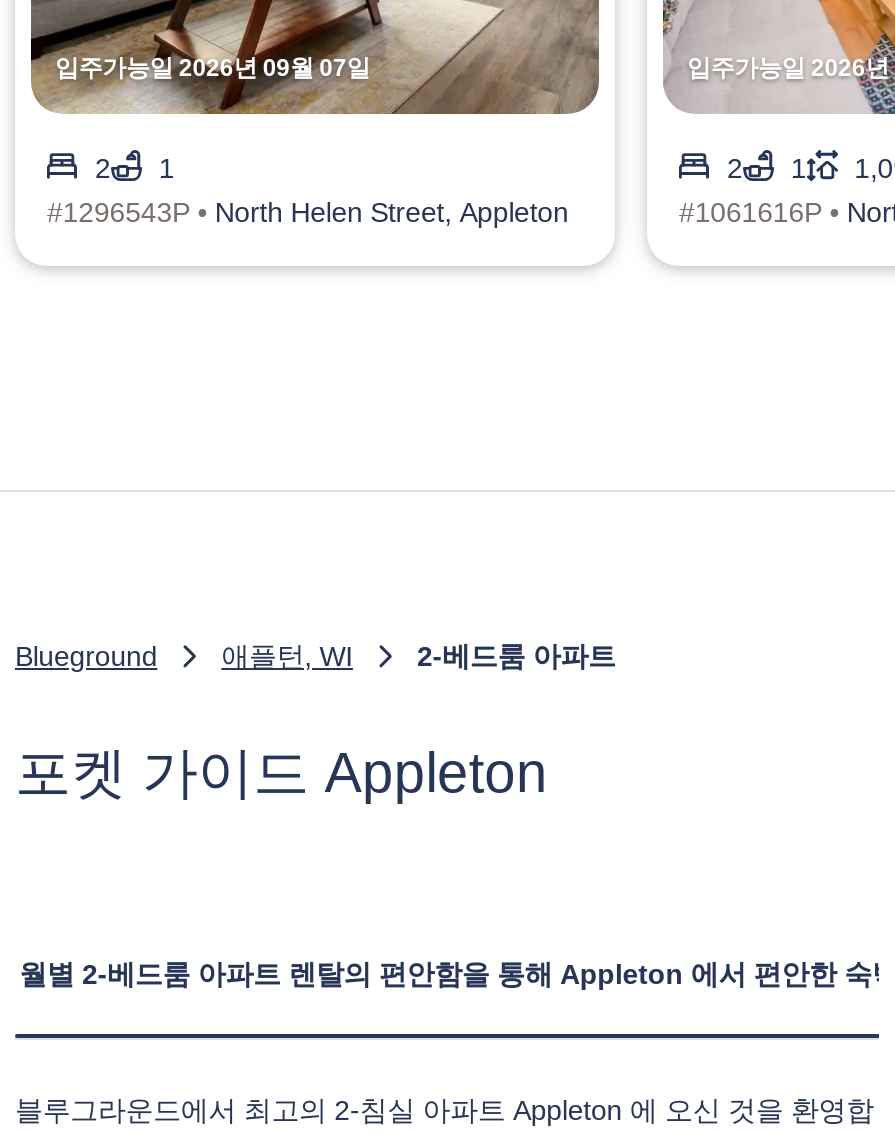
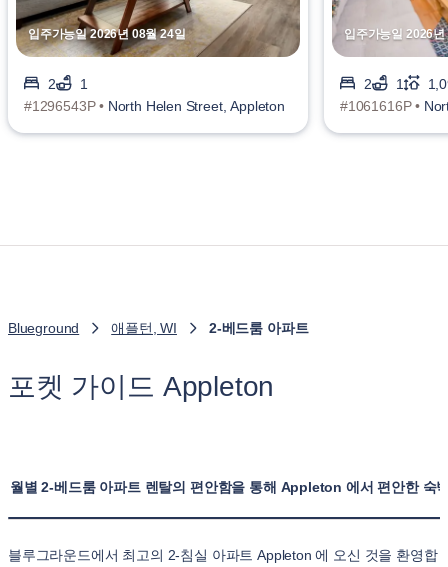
- 입주가능일 2026년 09월 07일
+ 입주가능일 2026년 08월 24일
